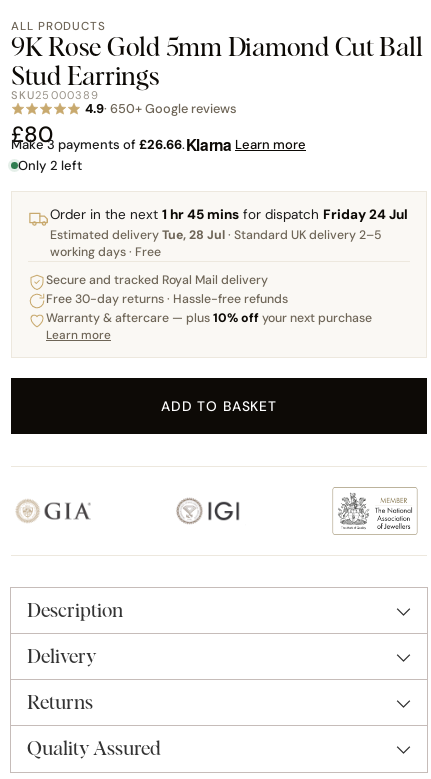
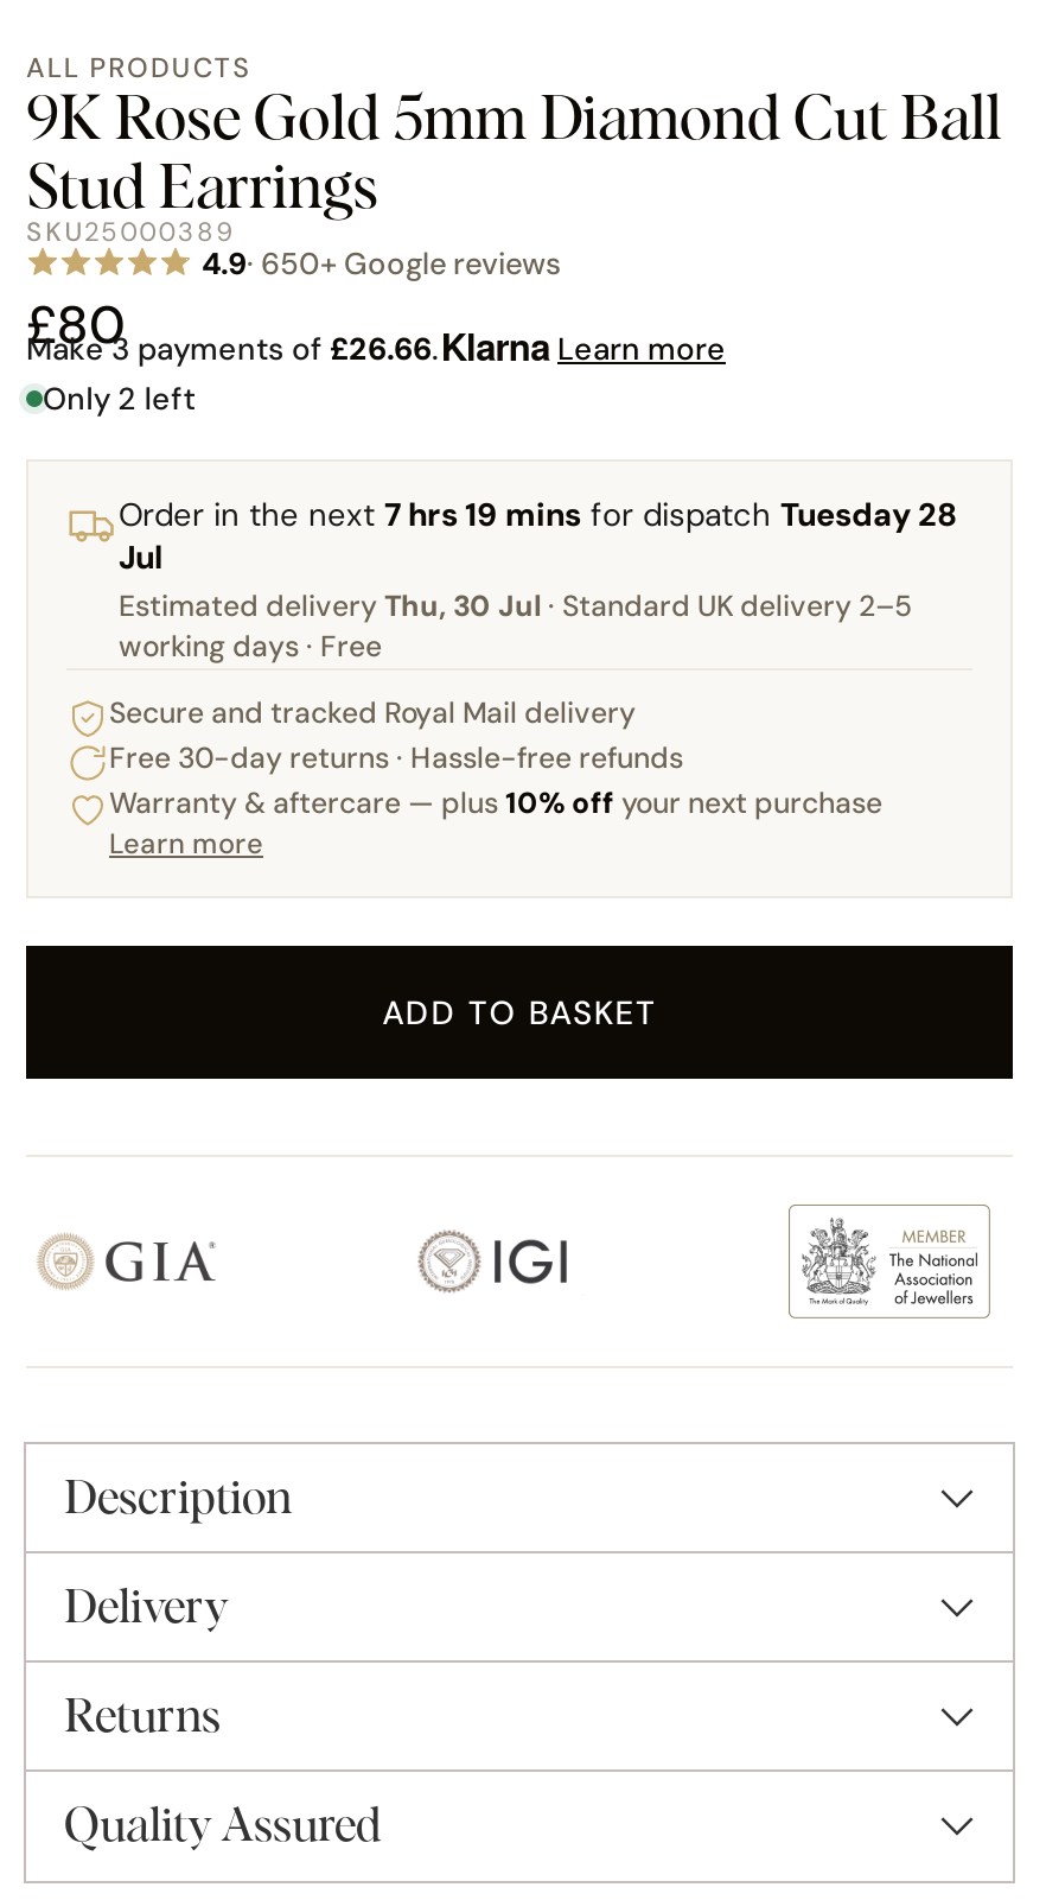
- Order in the next 1 hr 45 mins for dispatch Friday 24 Jul
- Estimated delivery Tue, 28 Jul · Standard UK delivery 2–5
+ Order in the next 7 hrs 19 mins for dispatch Tuesday 28
+ Jul
+ Estimated delivery Thu, 30 Jul · Standard UK delivery 2–5
